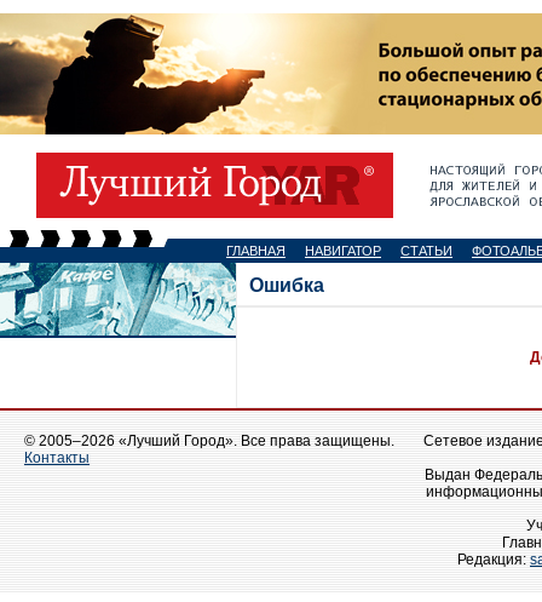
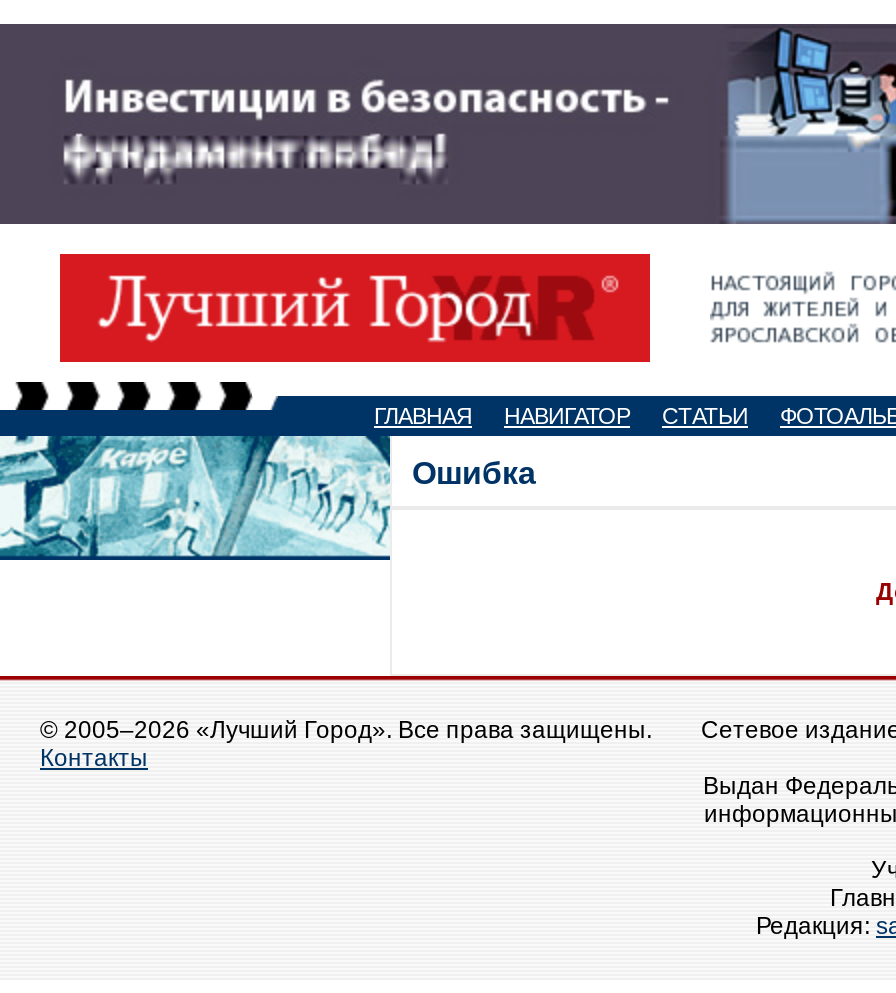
- [image]
+ [image]
